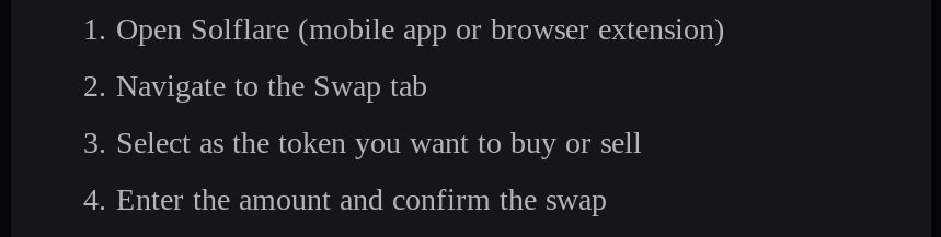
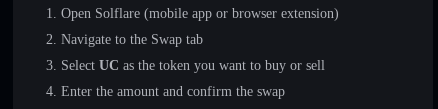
- Select as the token you want to buy or sell
+ Select UC as the token you want to buy or sell
